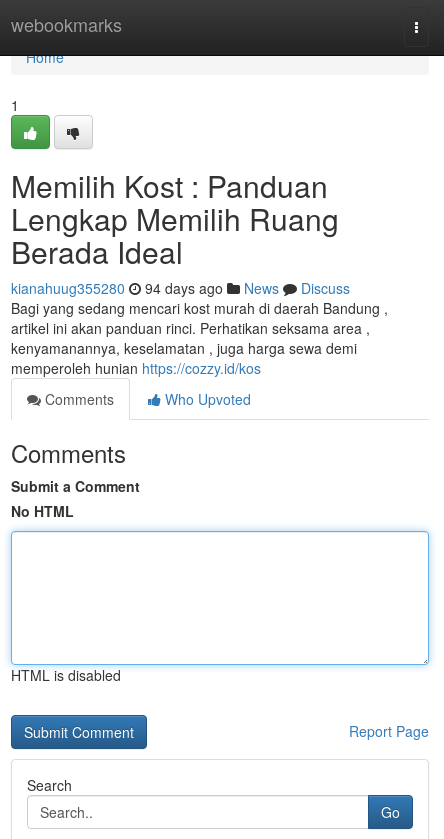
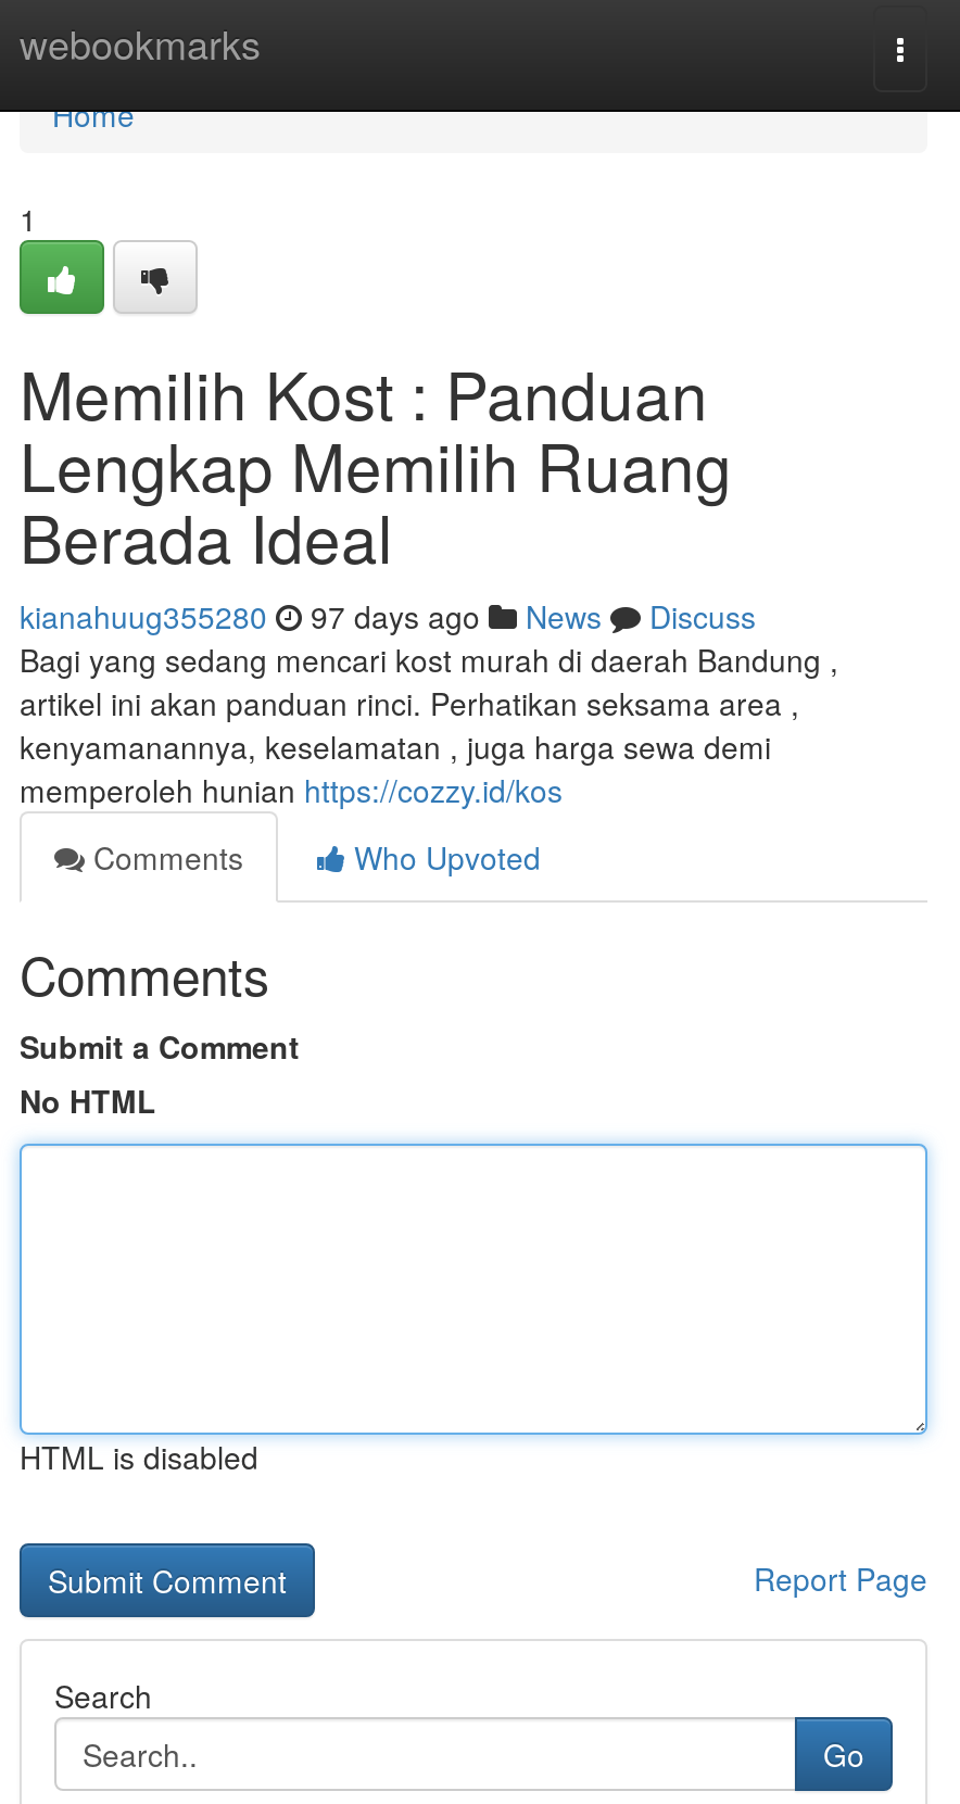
- kianahuug355280 94 days ago News Discuss
+ kianahuug355280 97 days ago News Discuss
